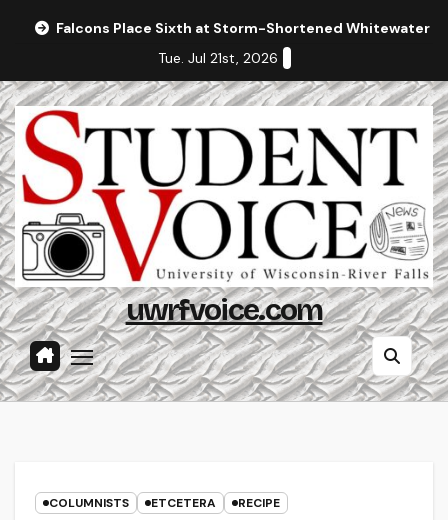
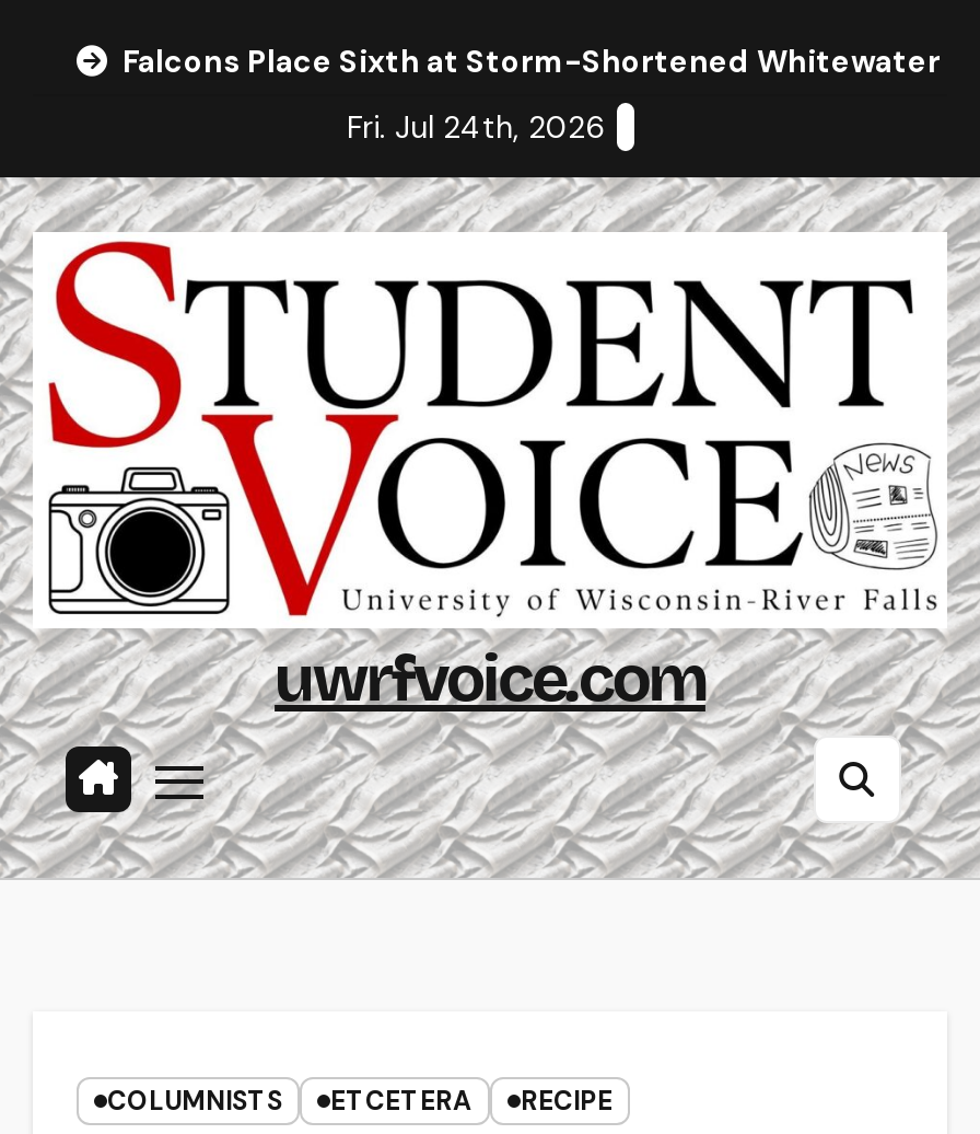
- Tue. Jul 21st, 2026
+ Fri. Jul 24th, 2026
